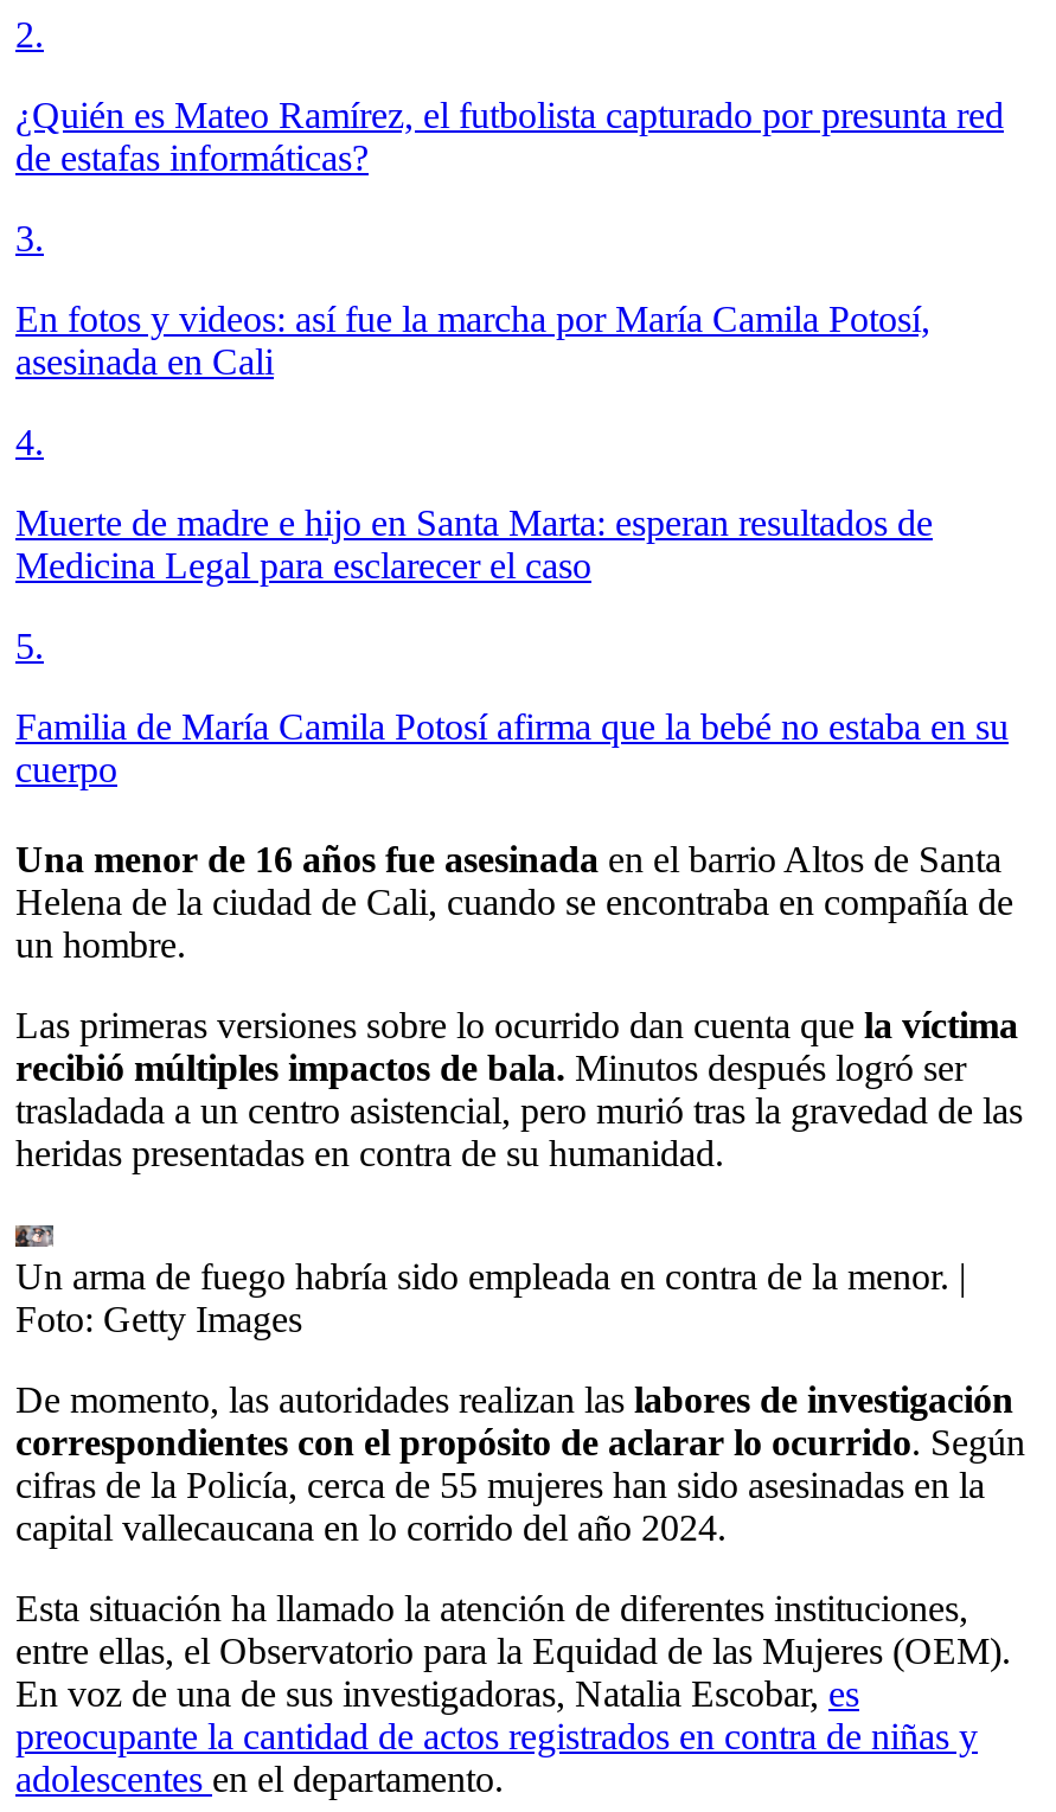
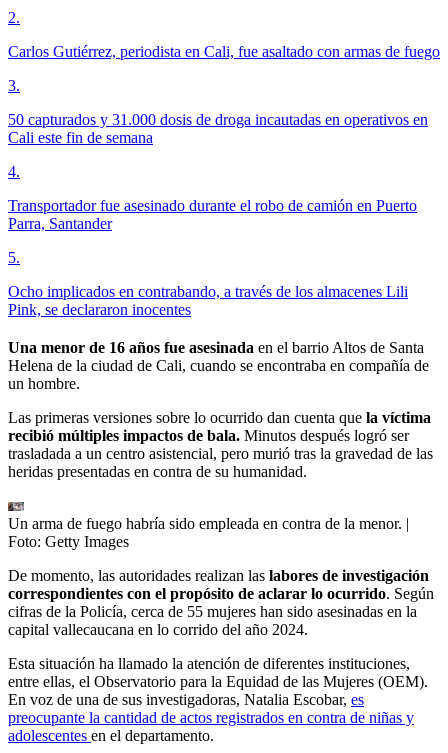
- ¿Quién es Mateo Ramírez, el futbolista capturado por presunta red
- de estafas informáticas?
+ Carlos Gutiérrez, periodista en Cali, fue asaltado con armas de fuego

- En fotos y videos: así fue la marcha por María Camila Potosí,
- asesinada en Cali
+ 50 capturados y 31.000 dosis de droga incautadas en operativos en
+ Cali este fin de semana

- Muerte de madre e hijo en Santa Marta: esperan resultados de
- Medicina Legal para esclarecer el caso
+ Transportador fue asesinado durante el robo de camión en Puerto
+ Parra, Santander

- Familia de María Camila Potosí afirma que la bebé no estaba en su
- cuerpo
+ Ocho implicados en contrabando, a través de los almacenes Lili
+ Pink, se declararon inocentes
